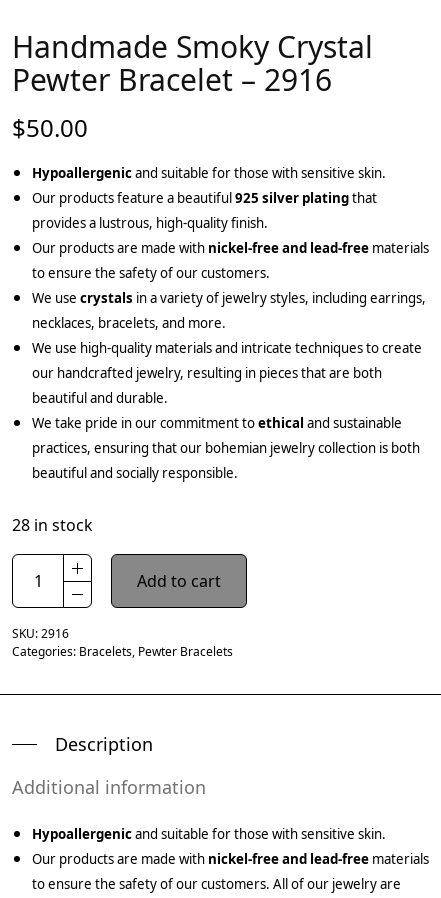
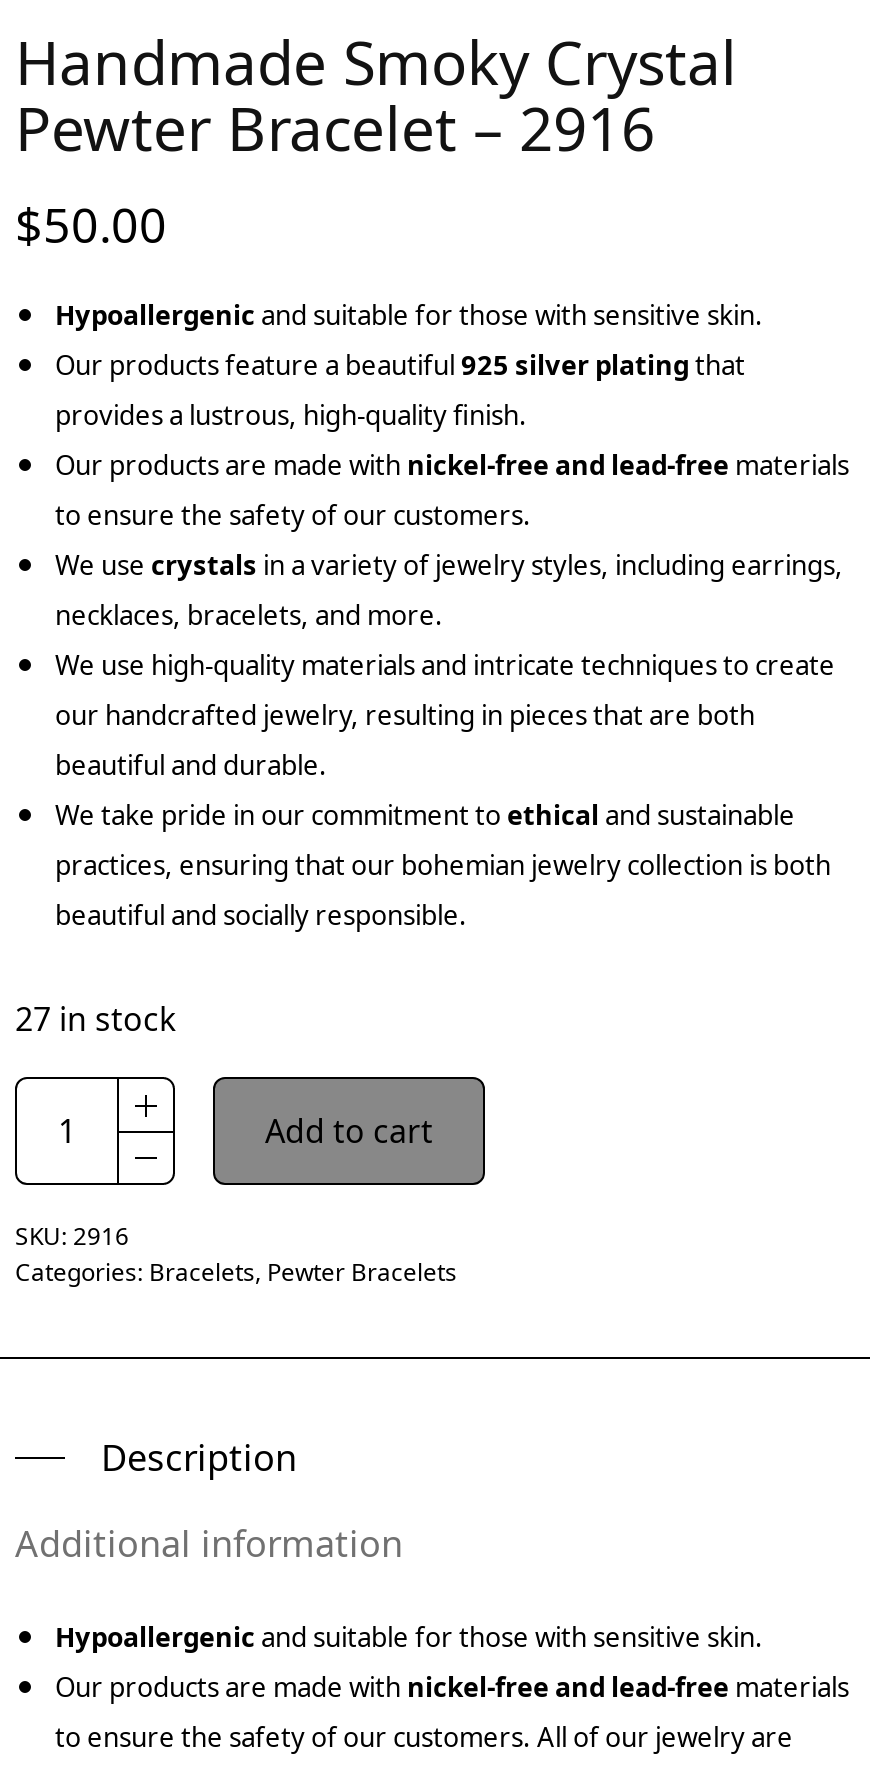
- 28 in stock
+ 27 in stock
